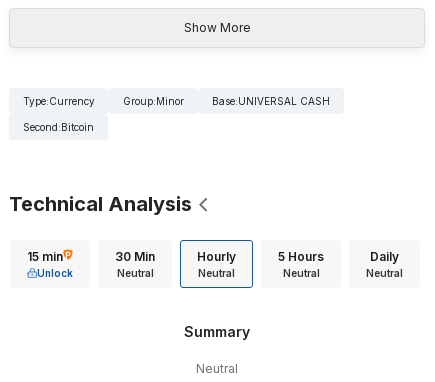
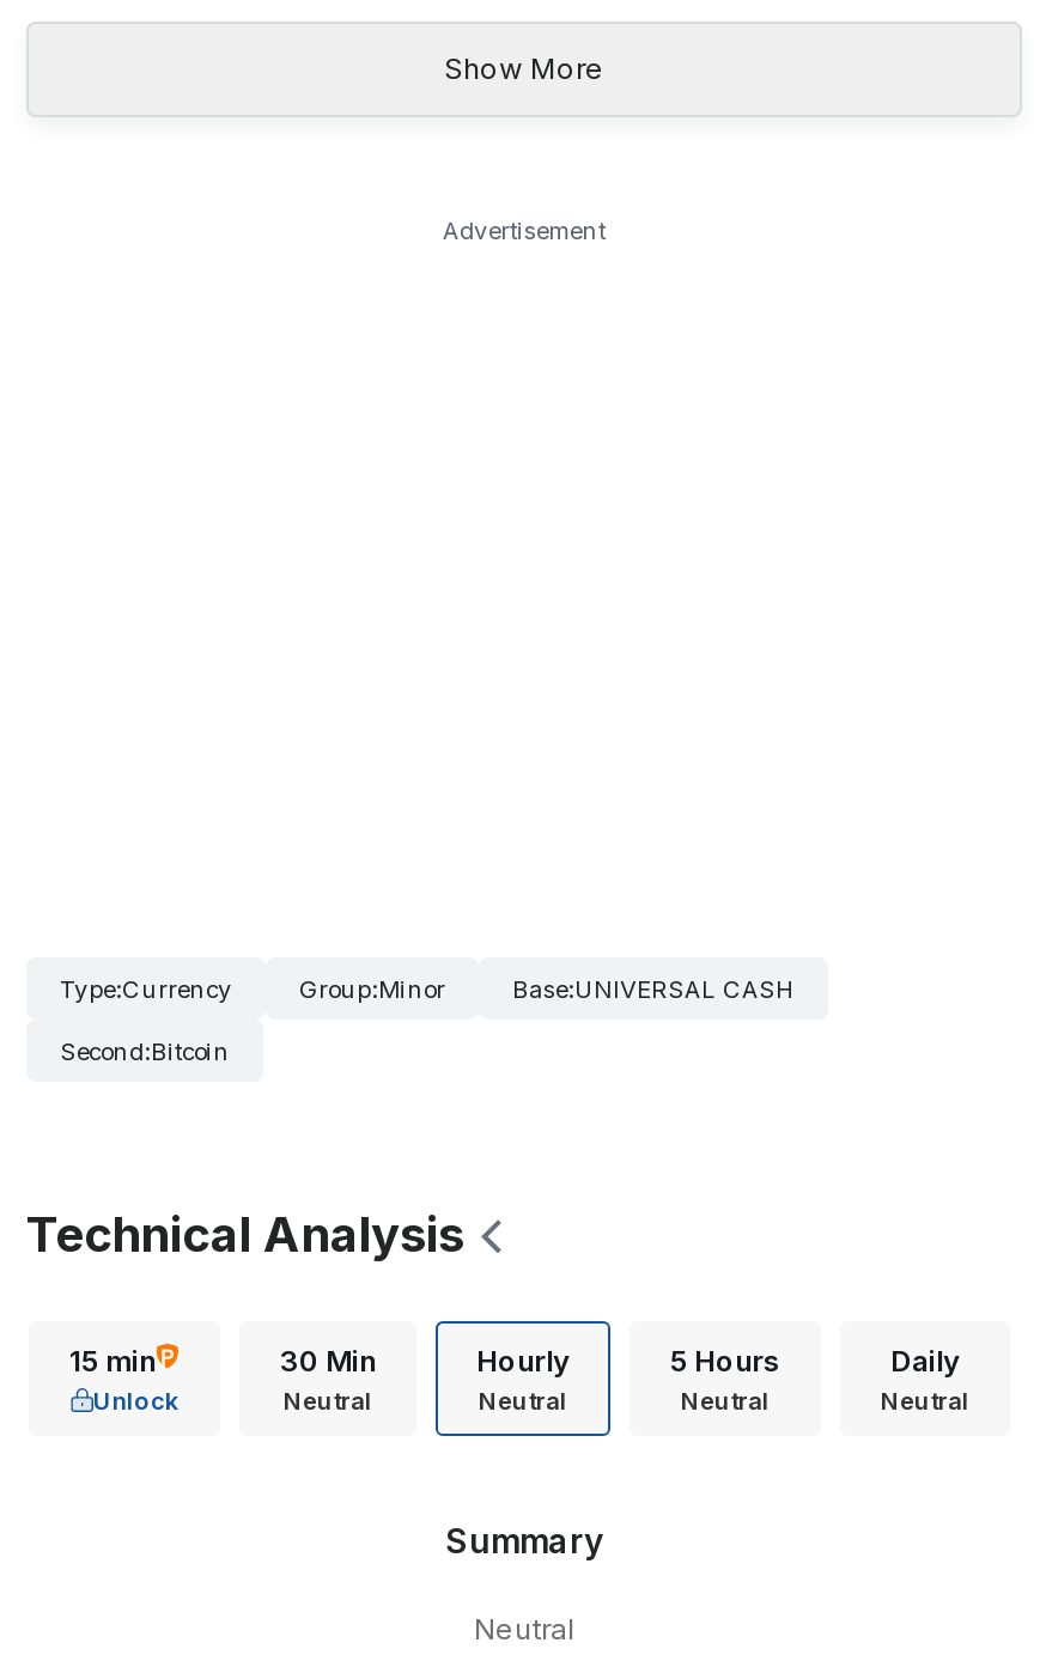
+ Advertisement
